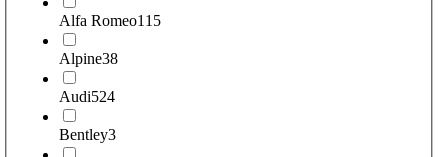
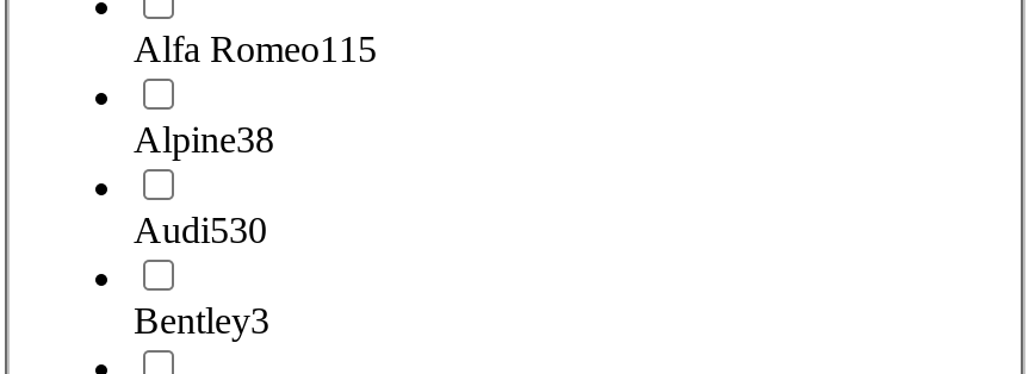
- Audi524
+ Audi530
